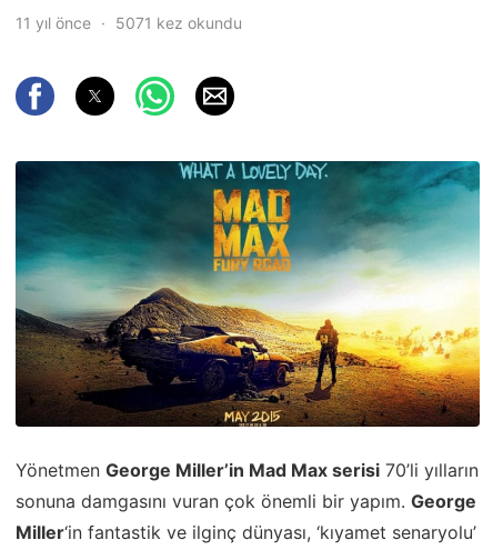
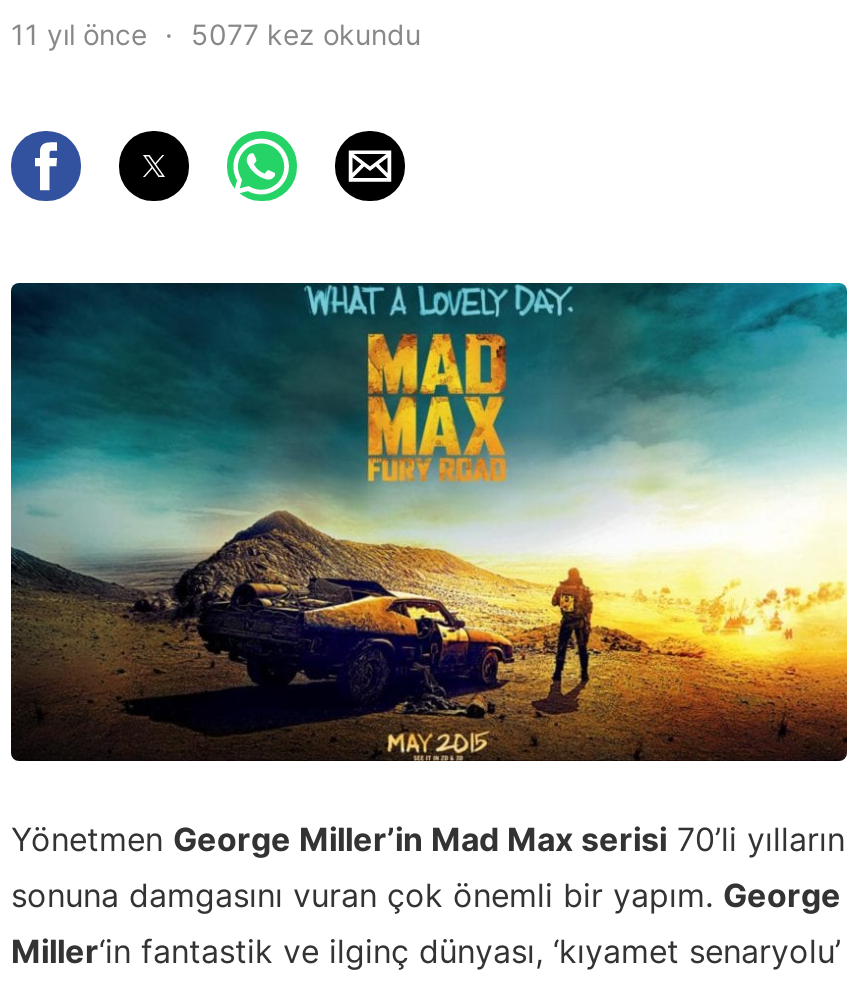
- 11 yıl önce 5071 kez okundu
+ 11 yıl önce 5077 kez okundu
